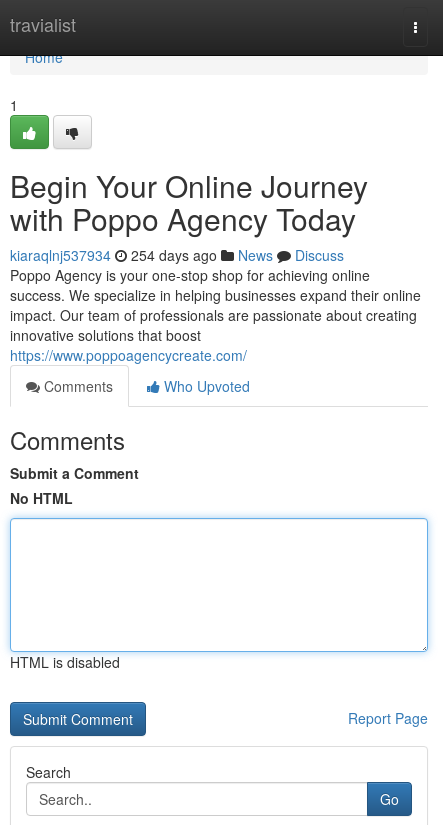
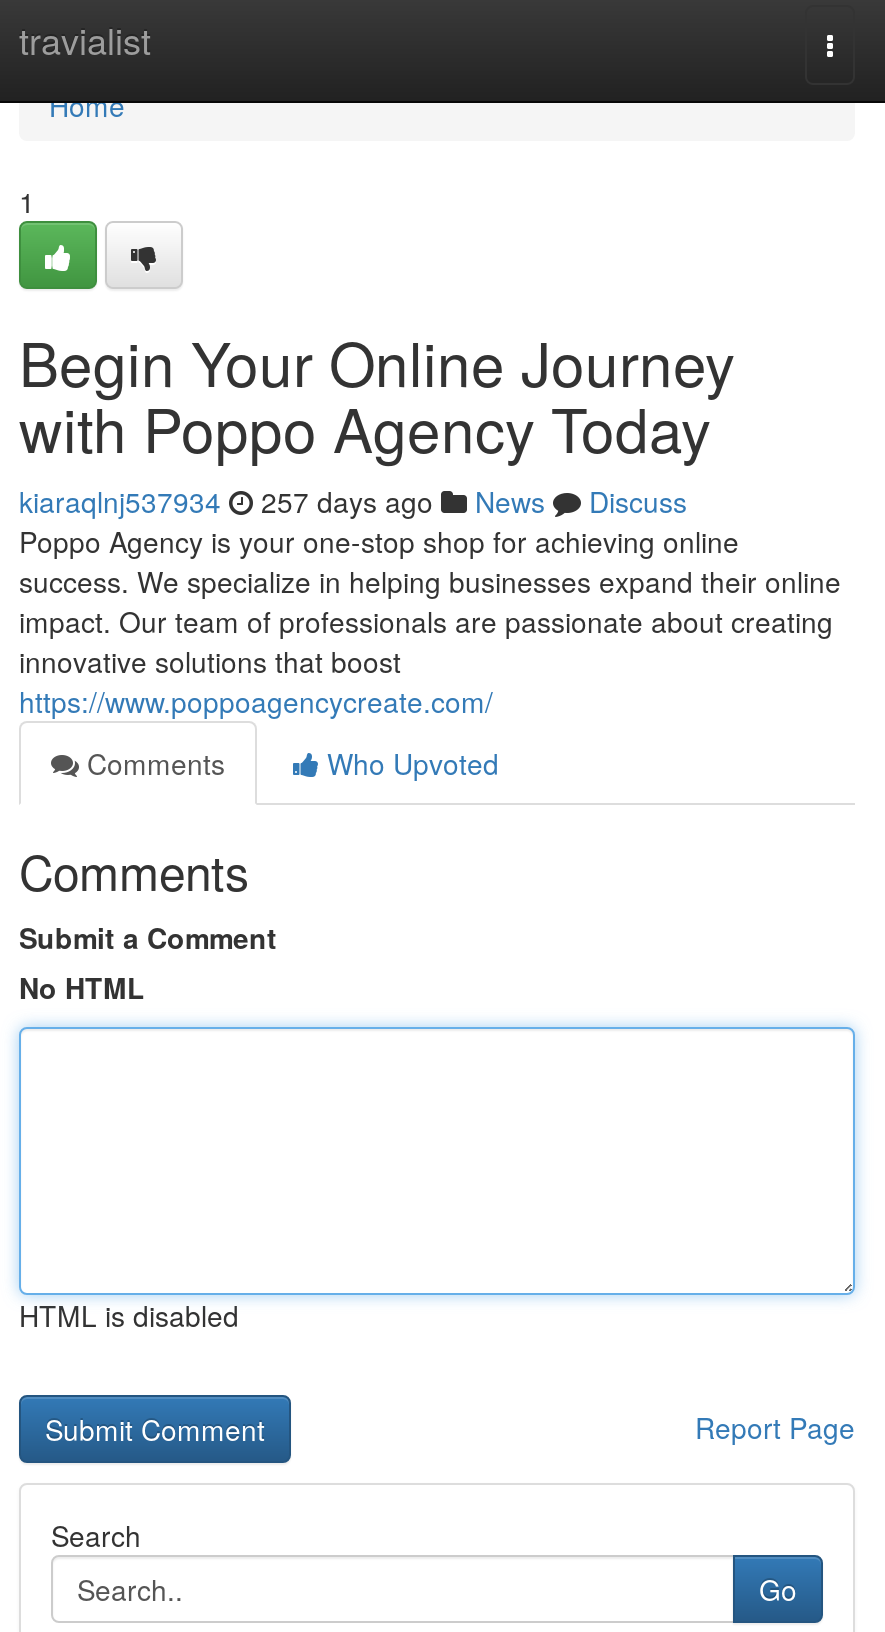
- kiaraqlnj537934 254 days ago News Discuss
+ kiaraqlnj537934 257 days ago News Discuss
